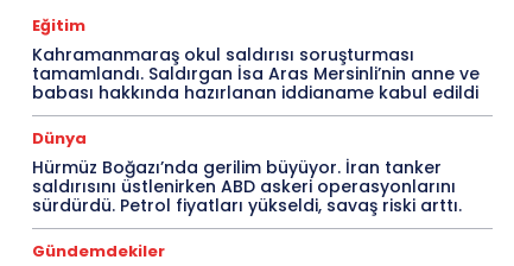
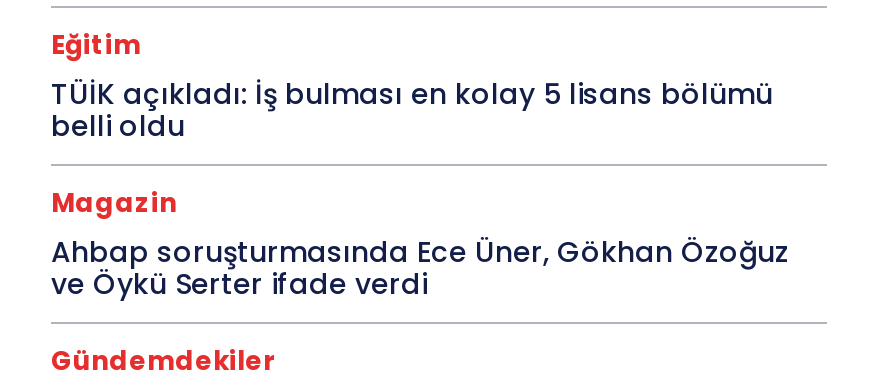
- Kahramanmaraş okul saldırısı soruşturması
- tamamlandı. Saldırgan İsa Aras Mersinli’nin anne ve
- babası hakkında hazırlanan iddianame kabul edildi
+ TÜİK açıkladı: İş bulması en kolay 5 lisans bölümü
+ belli oldu

- Dünya
- Hürmüz Boğazı’nda gerilim büyüyor. İran tanker
- saldırısını üstlenirken ABD askeri operasyonlarını
- sürdürdü. Petrol fiyatları yükseldi, savaş riski arttı.
+ Magazin
+ Ahbap soruşturmasında Ece Üner, Gökhan Özoğuz
+ ve Öykü Serter ifade verdi
